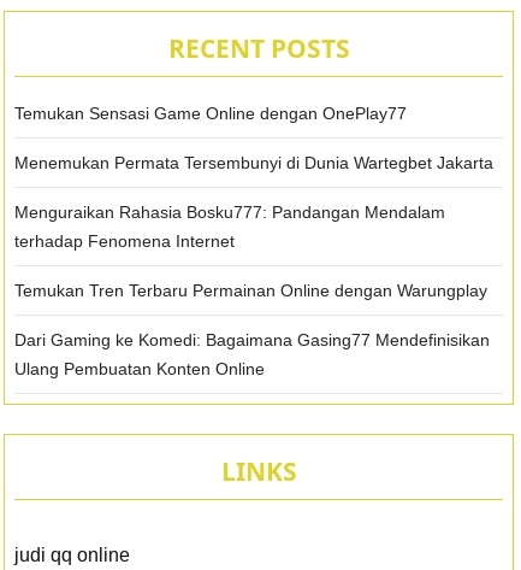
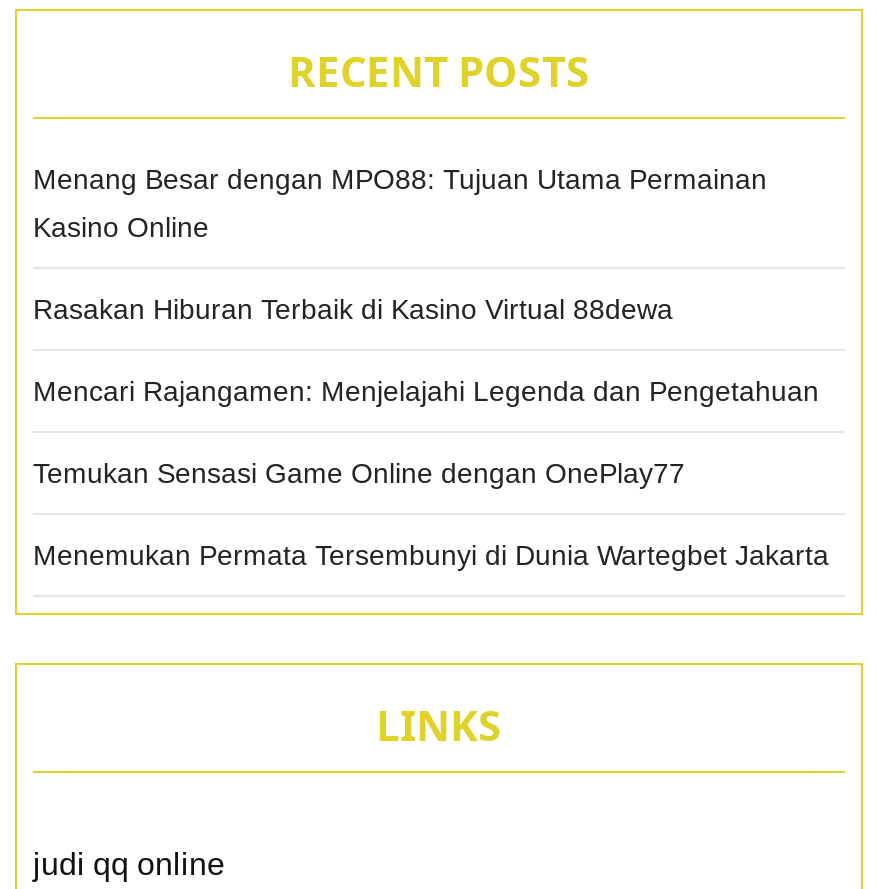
+ Menang Besar dengan MPO88: Tujuan Utama Permainan
+ Kasino Online
+ Rasakan Hiburan Terbaik di Kasino Virtual 88dewa
+ Mencari Rajangamen: Menjelajahi Legenda dan Pengetahuan

moved down: Temukan Sensasi Game Online dengan OnePlay77 | Menemukan Permata Tersembunyi di Dunia Wartegbet Jakarta

- Menguraikan Rahasia Bosku777: Pandangan Mendalam
- terhadap Fenomena Internet
- Temukan Tren Terbaru Permainan Online dengan Warungplay
- Dari Gaming ke Komedi: Bagaimana Gasing77 Mendefinisikan
- Ulang Pembuatan Konten Online
